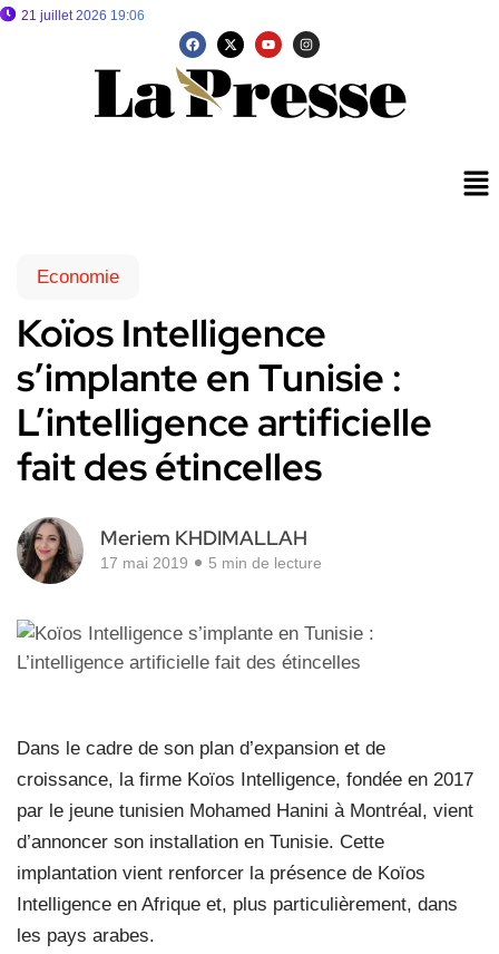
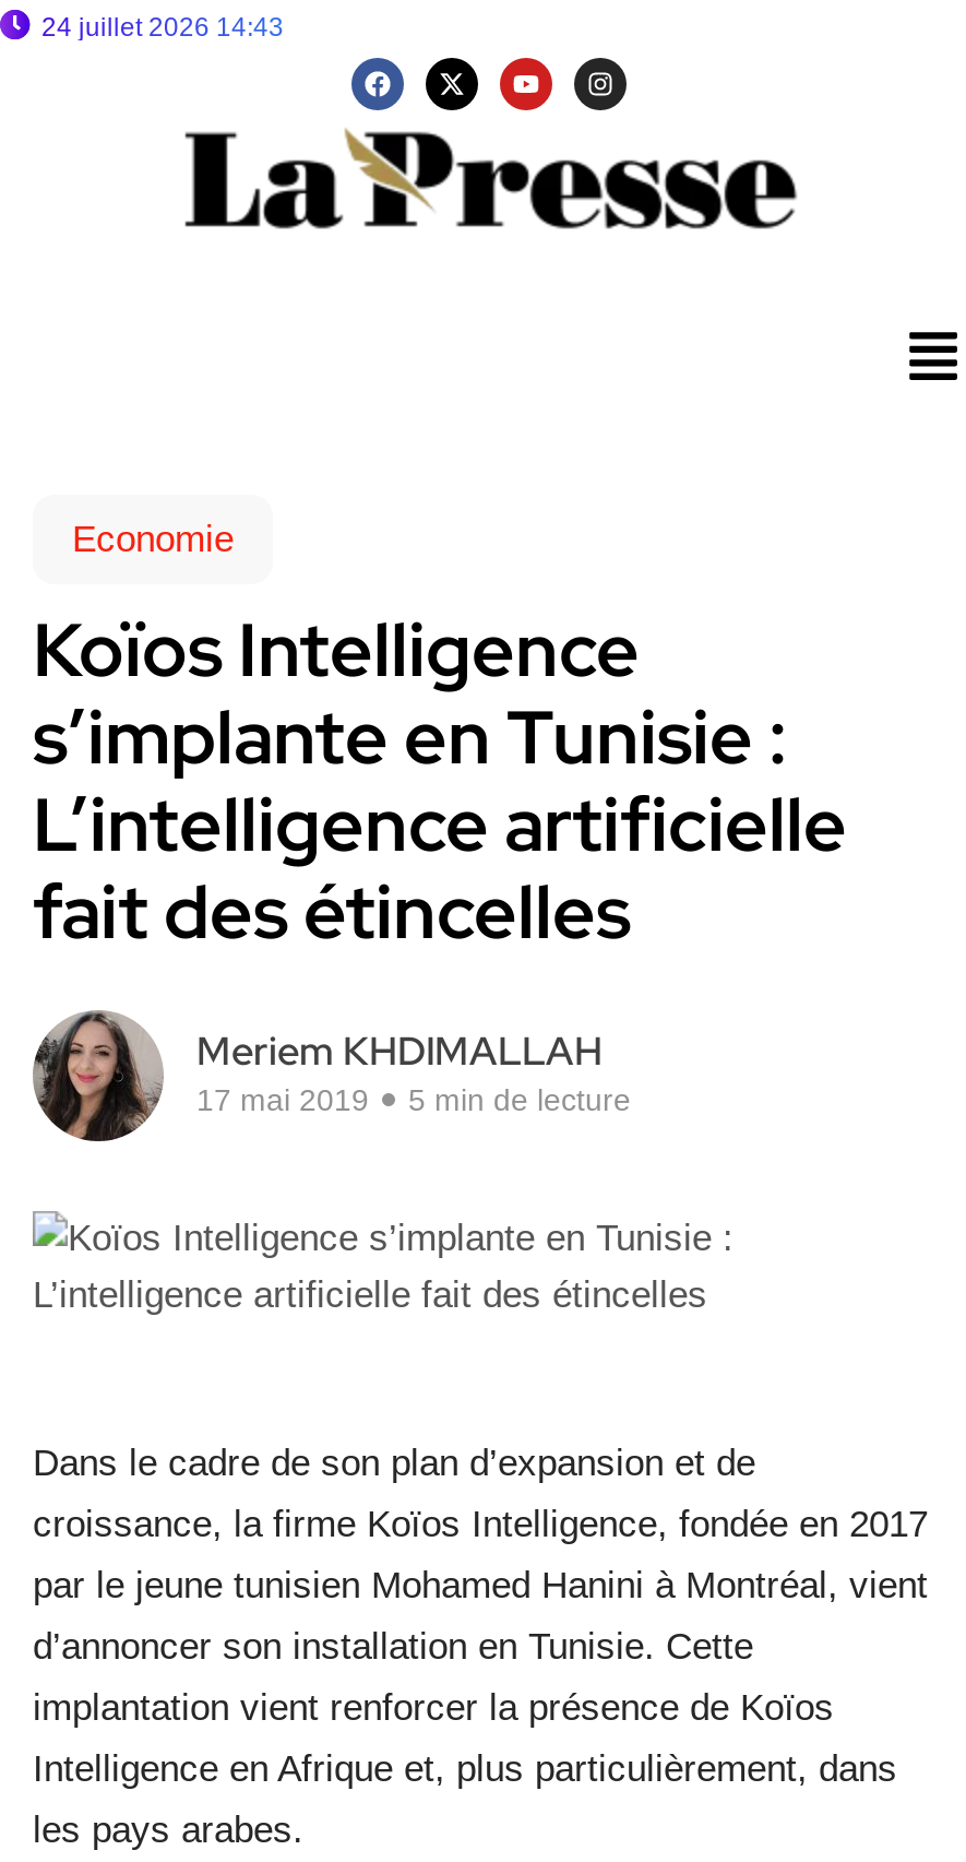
- 21 juillet 2026 19:06
+ 24 juillet 2026 14:43
